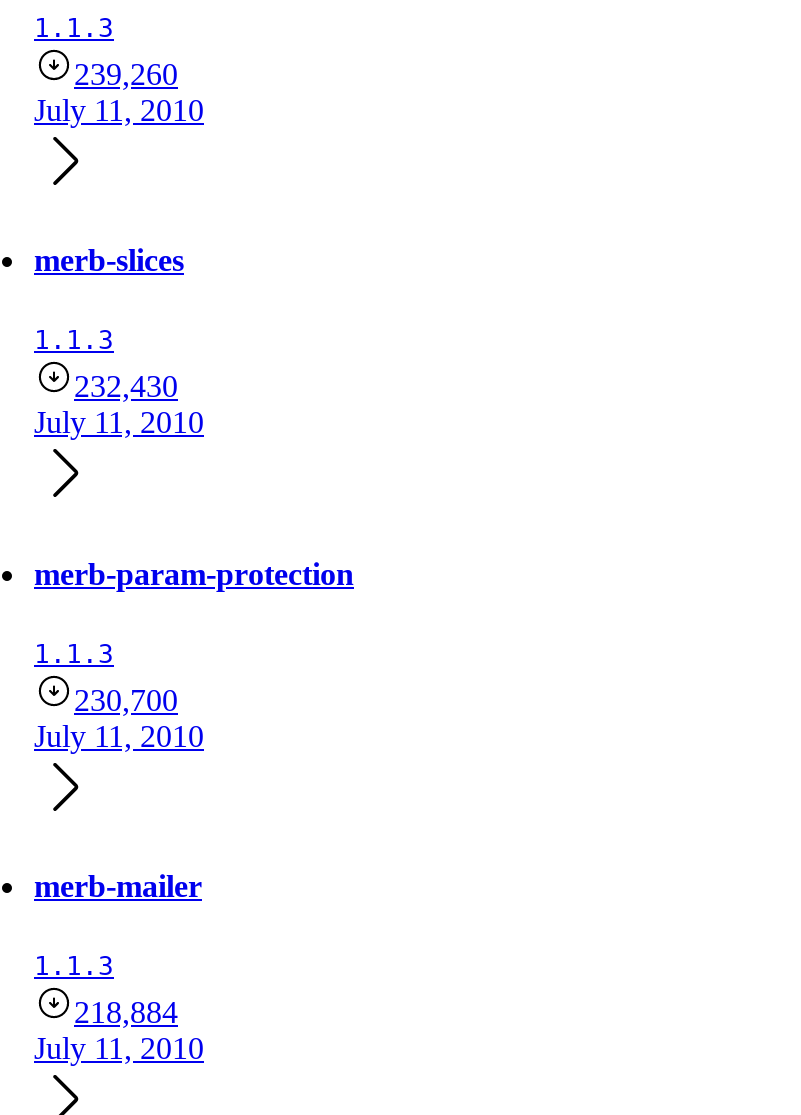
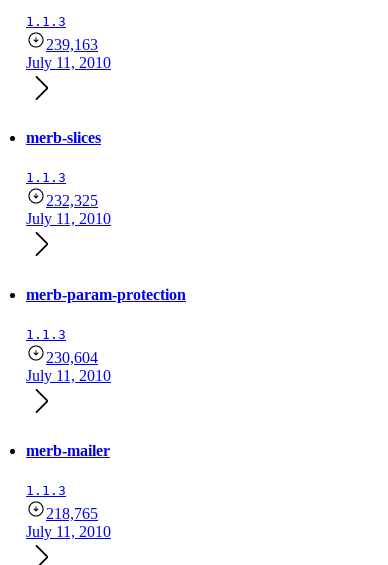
- 239,260
+ 239,163

- 232,430
+ 232,325

- 230,700
+ 230,604

- 218,884
+ 218,765
